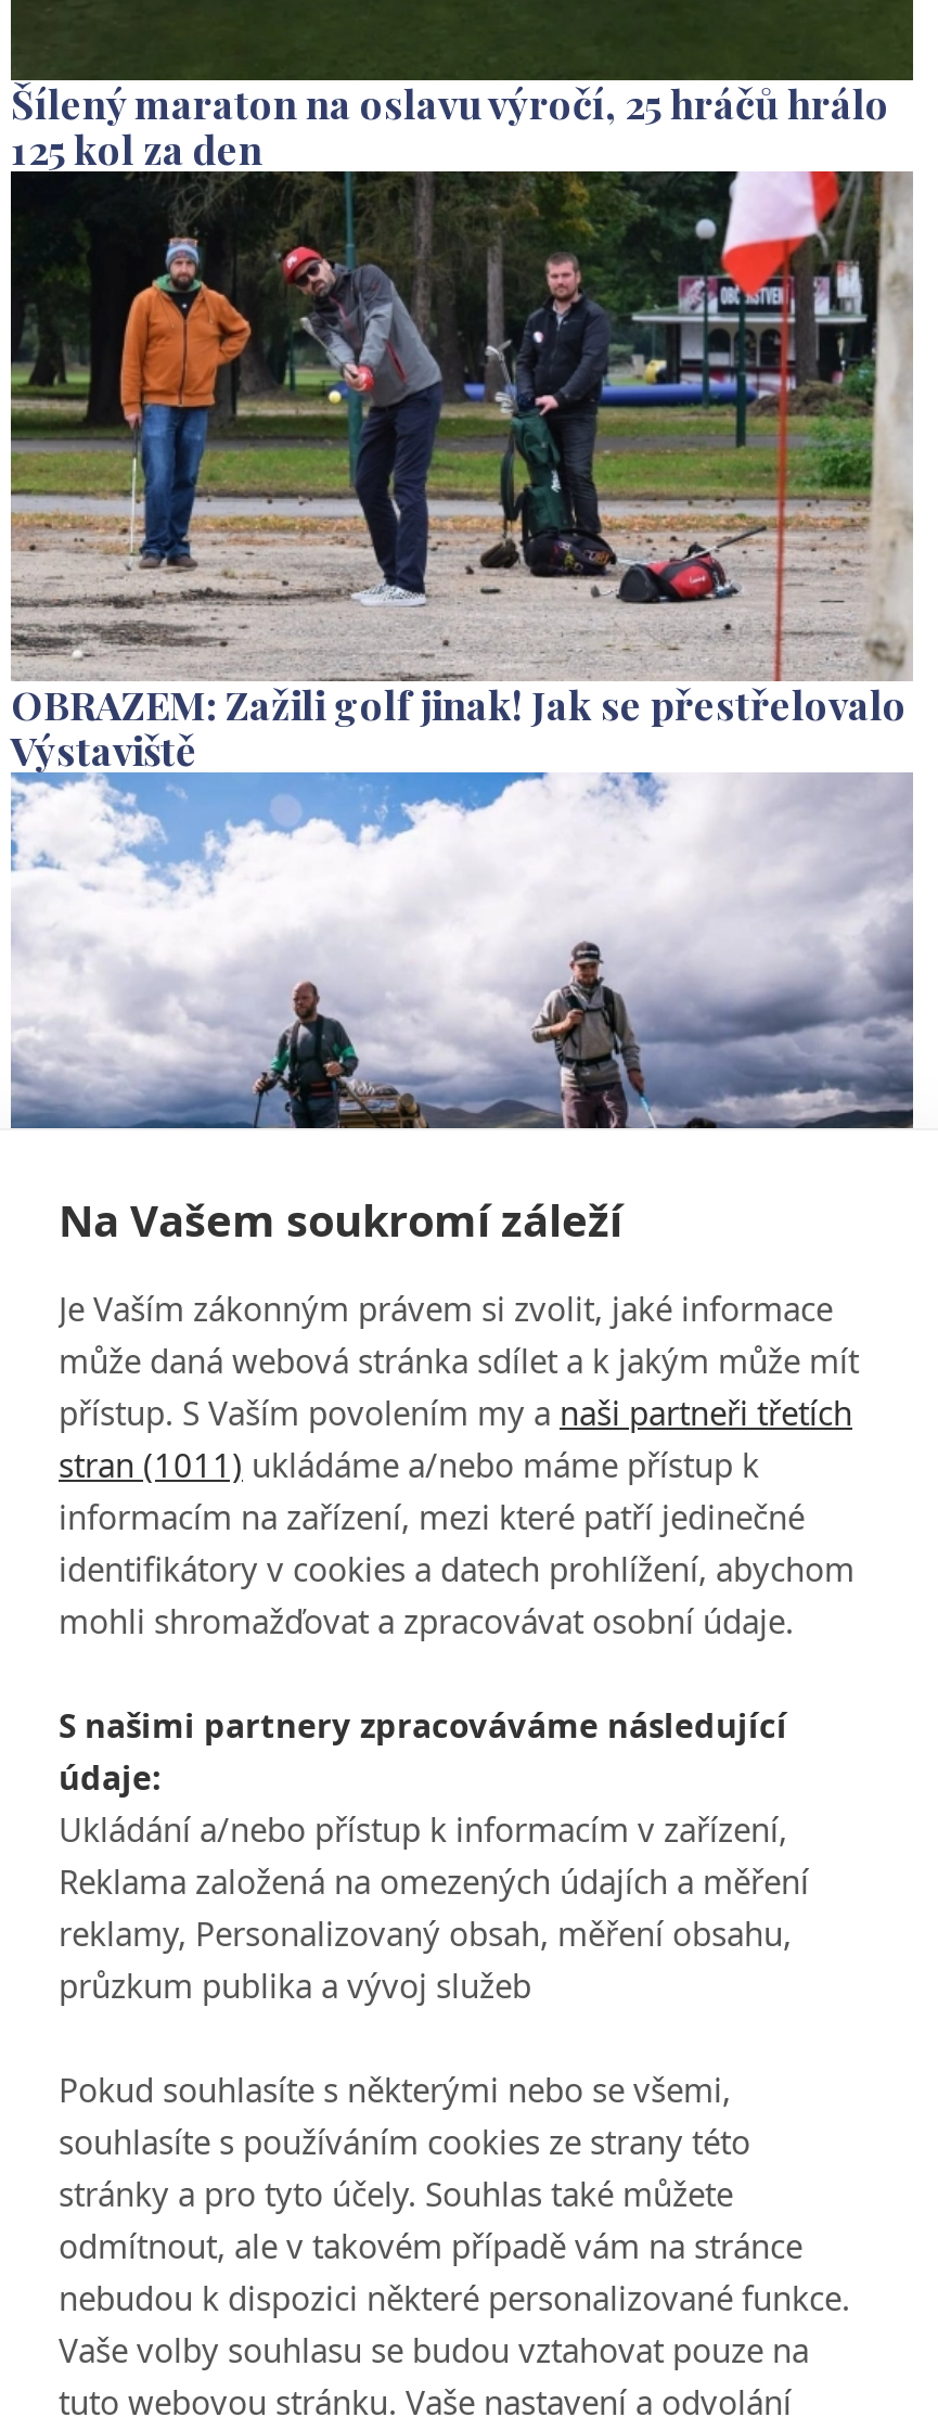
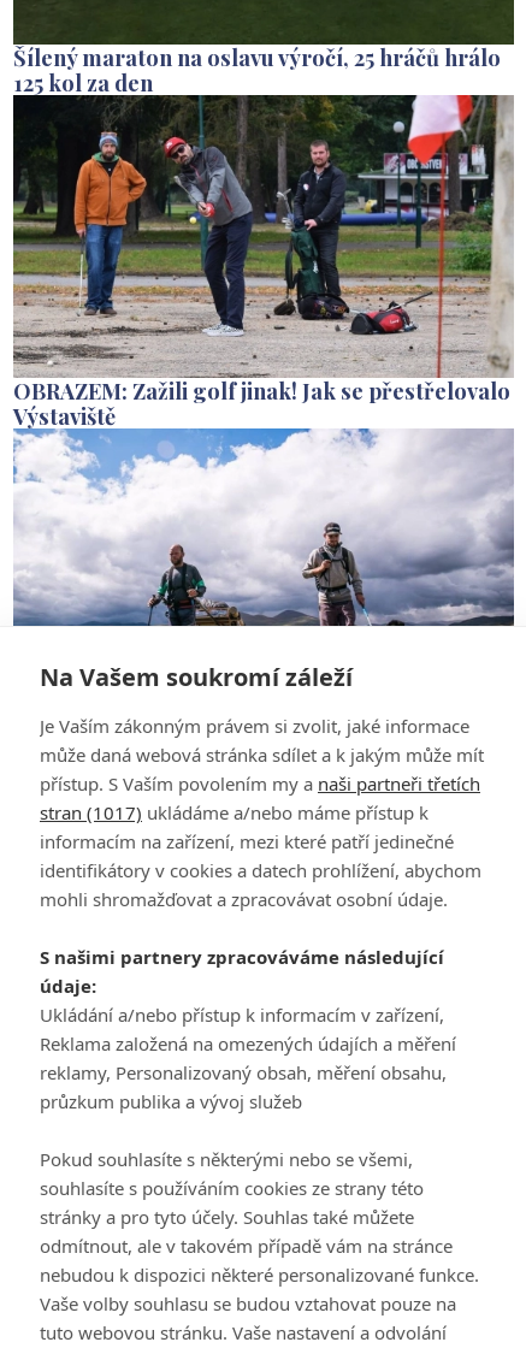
- stran (1011) ukládáme a/nebo máme přístup k
+ stran (1017) ukládáme a/nebo máme přístup k
